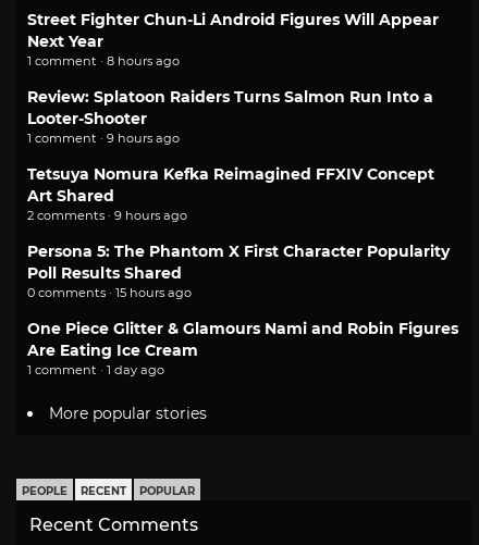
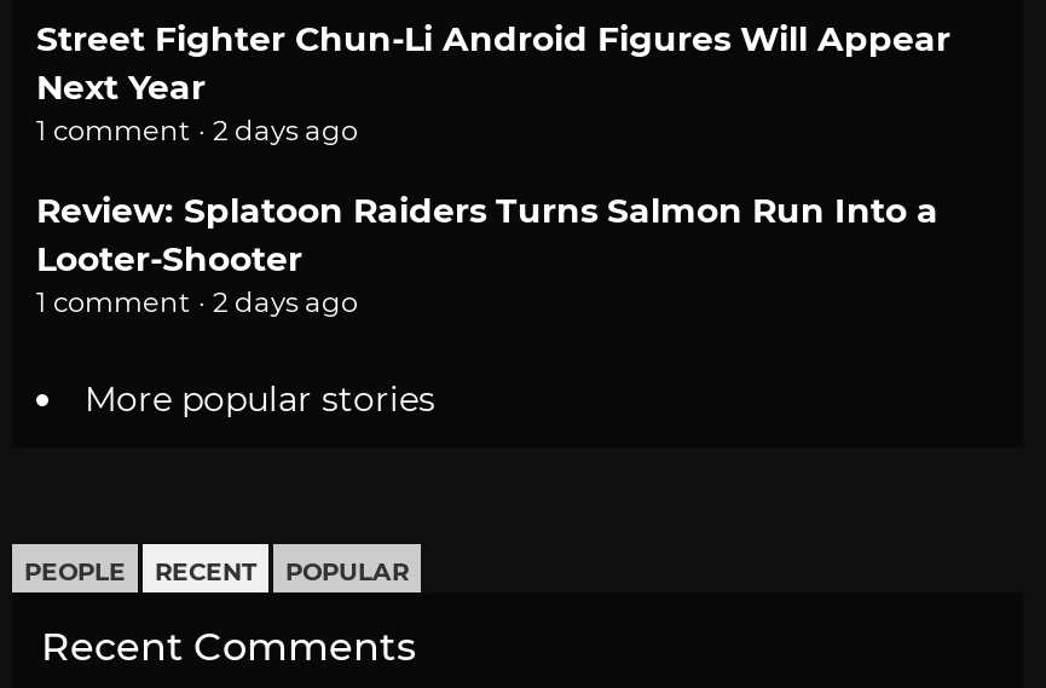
- 1 comment · 8 hours ago
+ 1 comment · 2 days ago

- 1 comment · 9 hours ago
- Tetsuya Nomura Kefka Reimagined FFXIV Concept
- Art Shared
- 2 comments · 9 hours ago
- Persona 5: The Phantom X First Character Popularity
- Poll Results Shared
- 0 comments · 15 hours ago
- One Piece Glitter & Glamours Nami and Robin Figures
- Are Eating Ice Cream
- 1 comment · 1 day ago
+ 1 comment · 2 days ago
